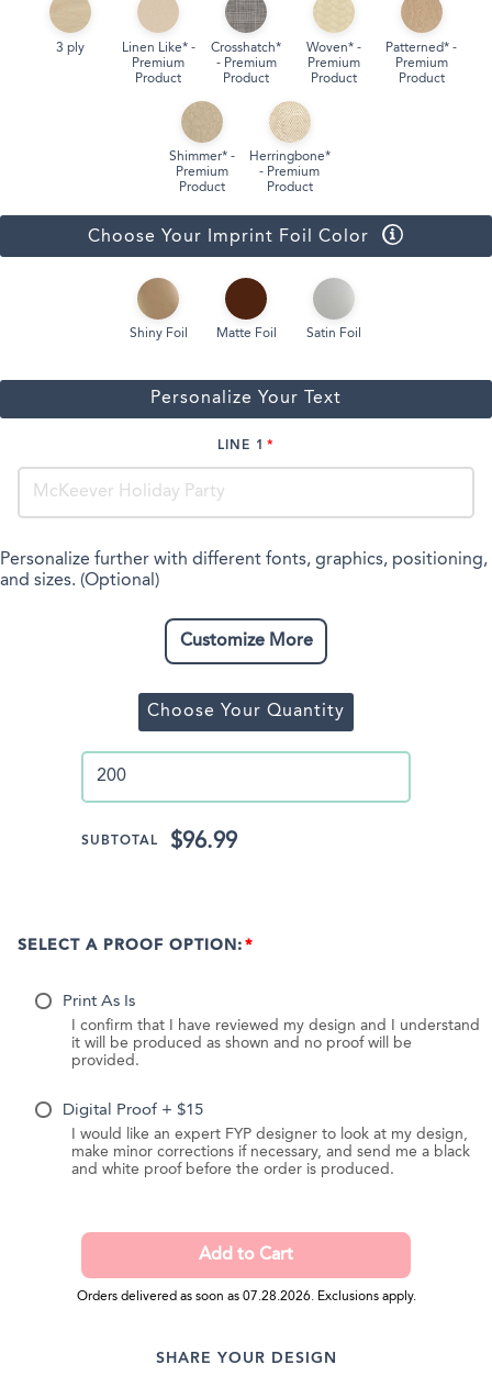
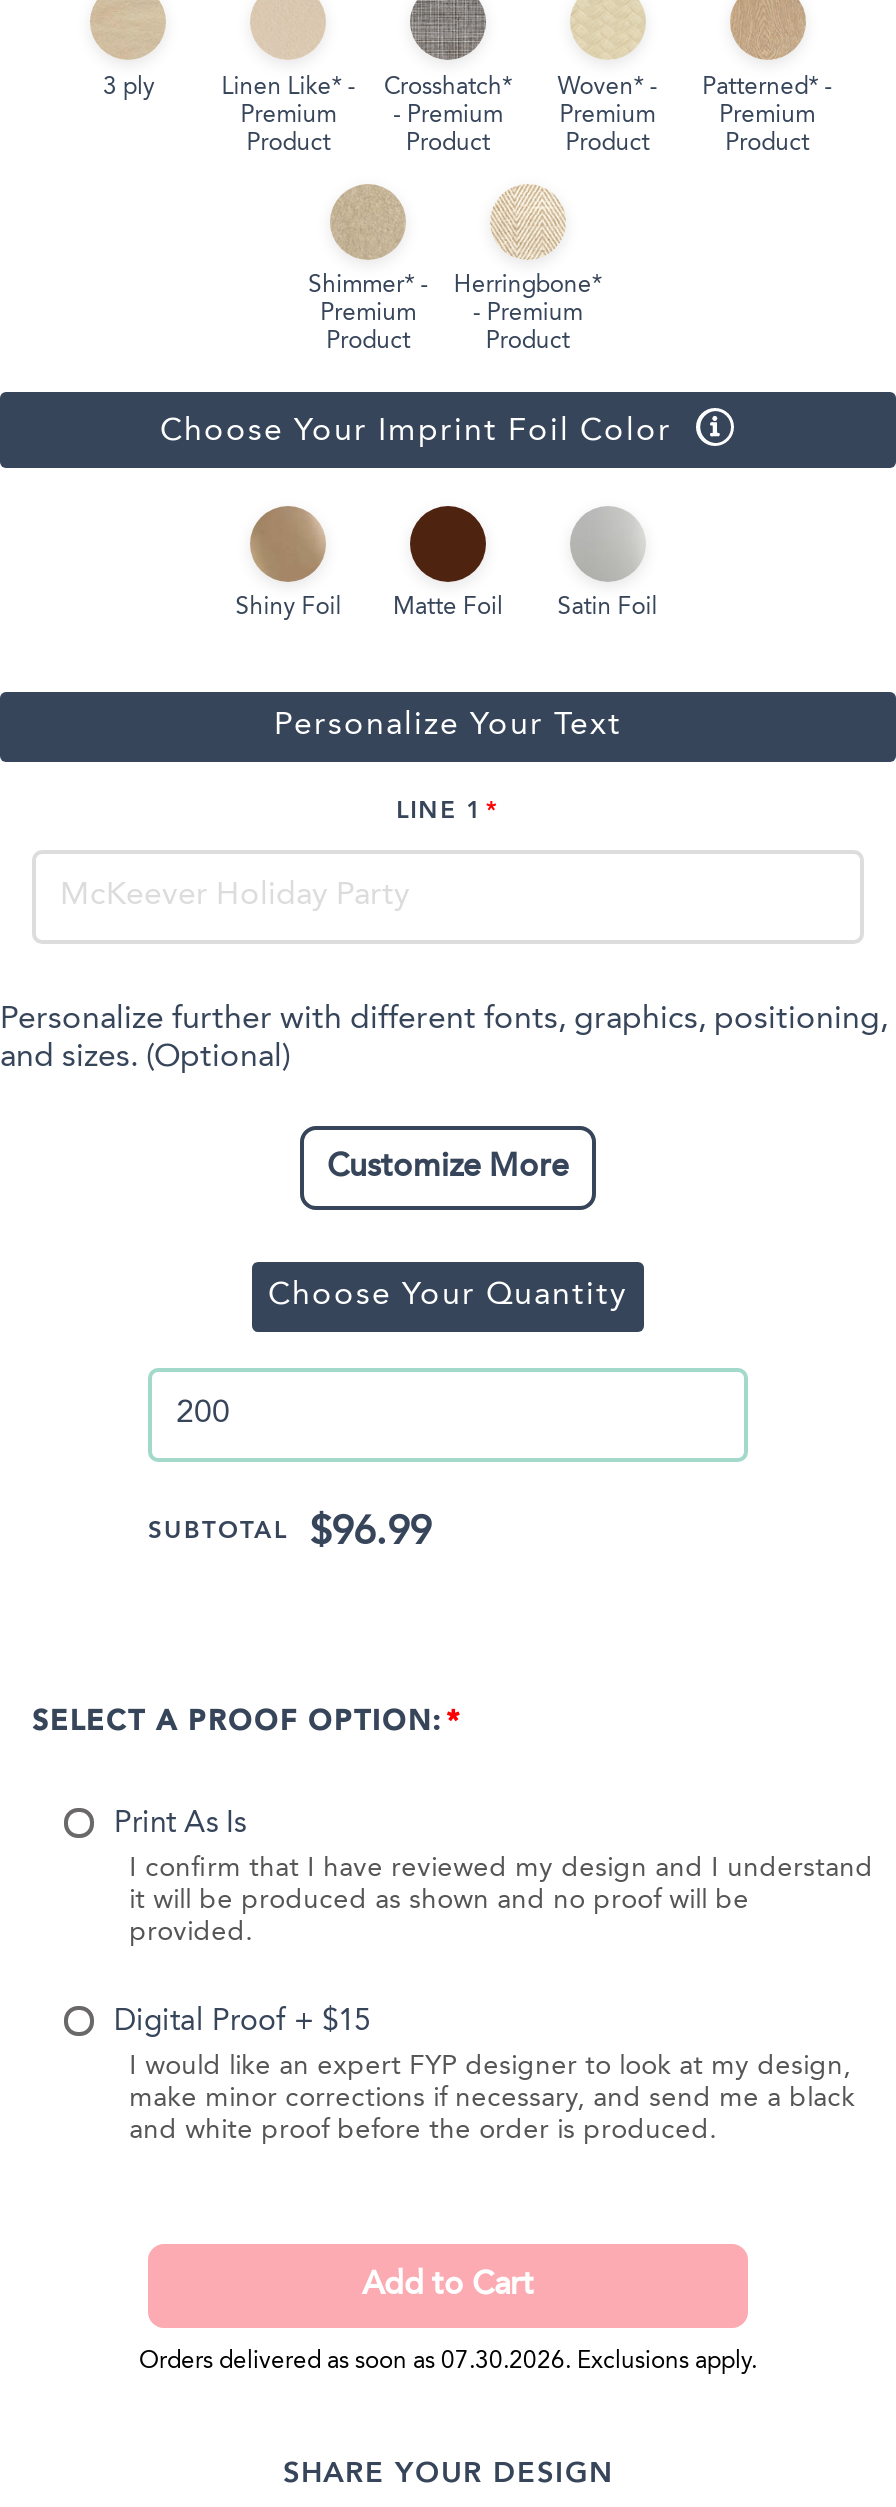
- Orders delivered as soon as 07.28.2026. Exclusions apply.
+ Orders delivered as soon as 07.30.2026. Exclusions apply.
